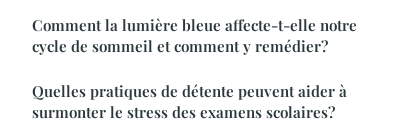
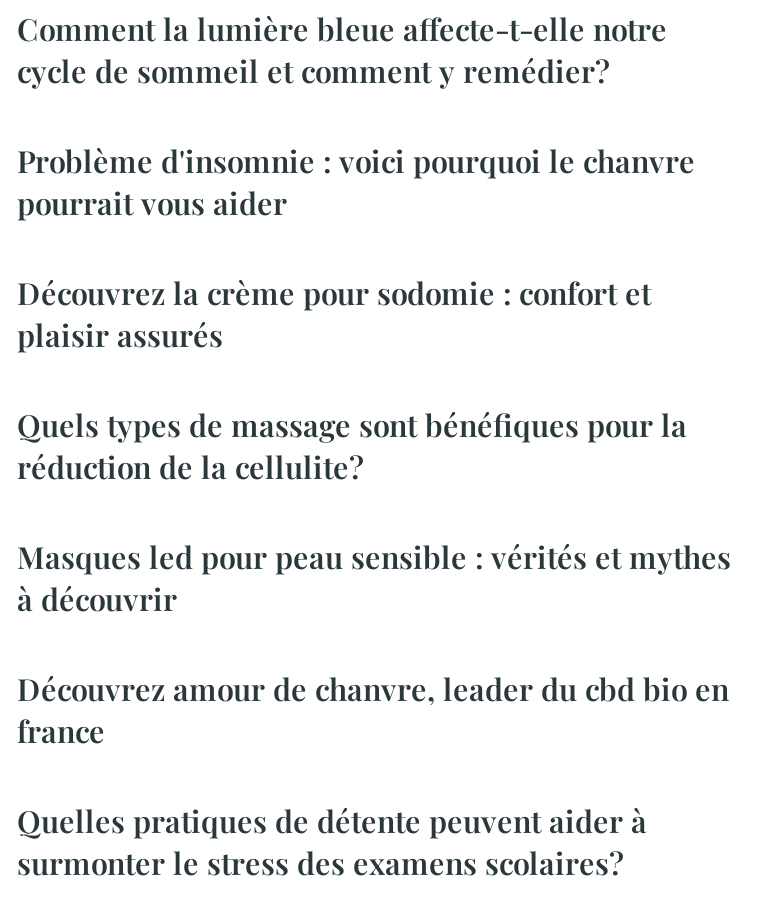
+ Problème d'insomnie : voici pourquoi le chanvre
+ pourrait vous aider
+ Découvrez la crème pour sodomie : confort et
+ plaisir assurés
+ Quels types de massage sont bénéfiques pour la
+ réduction de la cellulite?
+ Masques led pour peau sensible : vérités et mythes
+ à découvrir
+ Découvrez amour de chanvre, leader du cbd bio en
+ france
